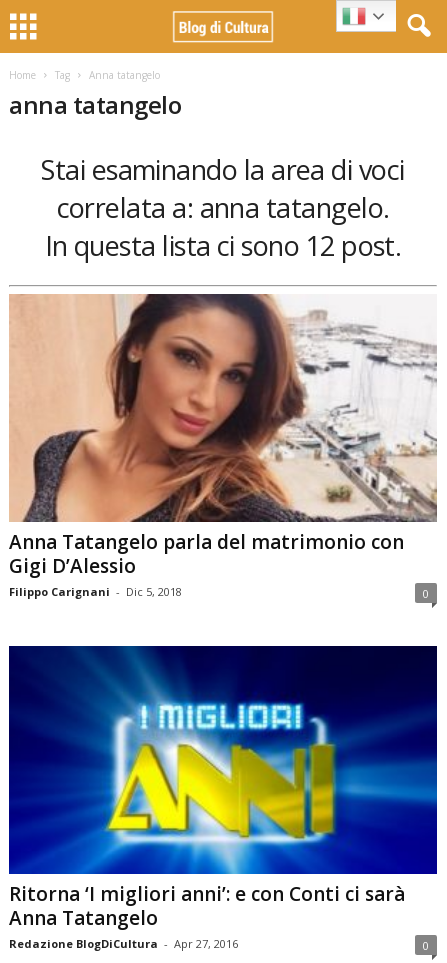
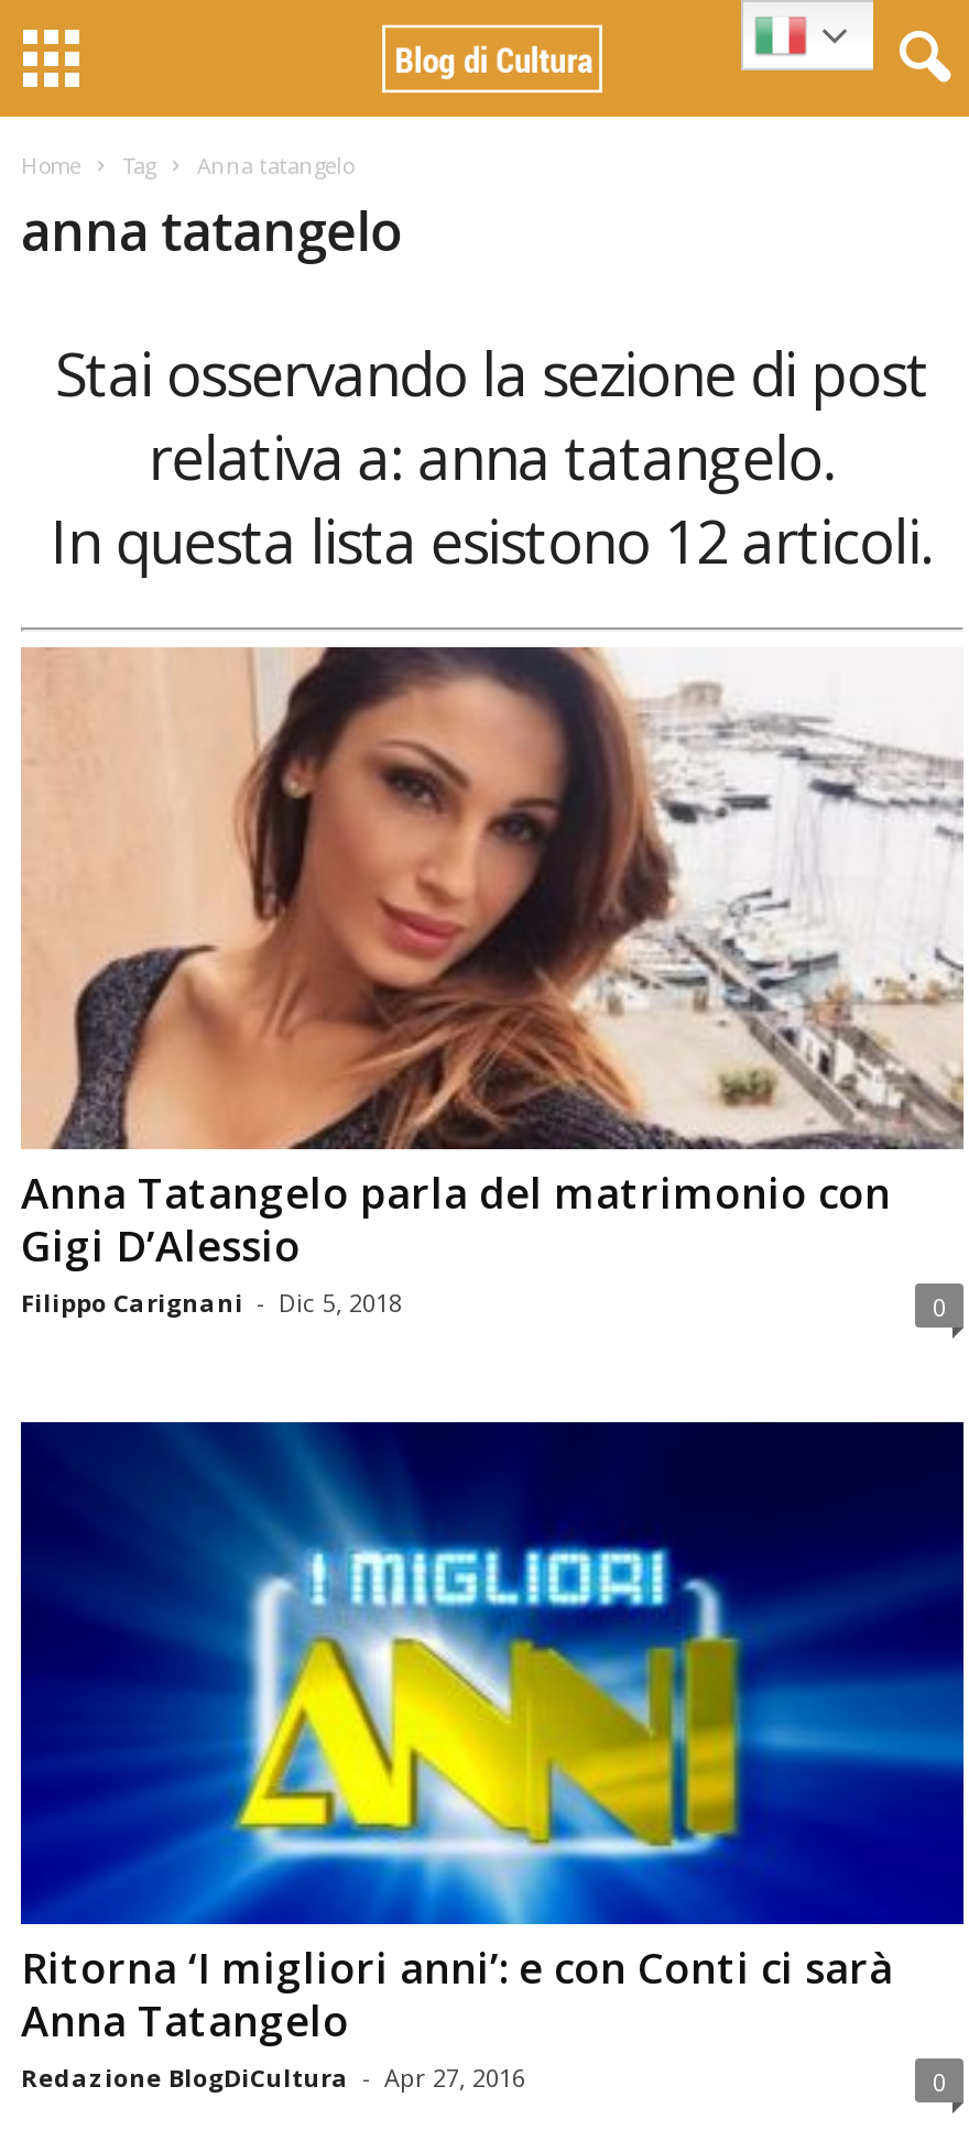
- Stai esaminando la area di voci
- correlata a: anna tatangelo.
- In questa lista ci sono 12 post.
+ Stai osservando la sezione di post
+ relativa a: anna tatangelo.
+ In questa lista esistono 12 articoli.
